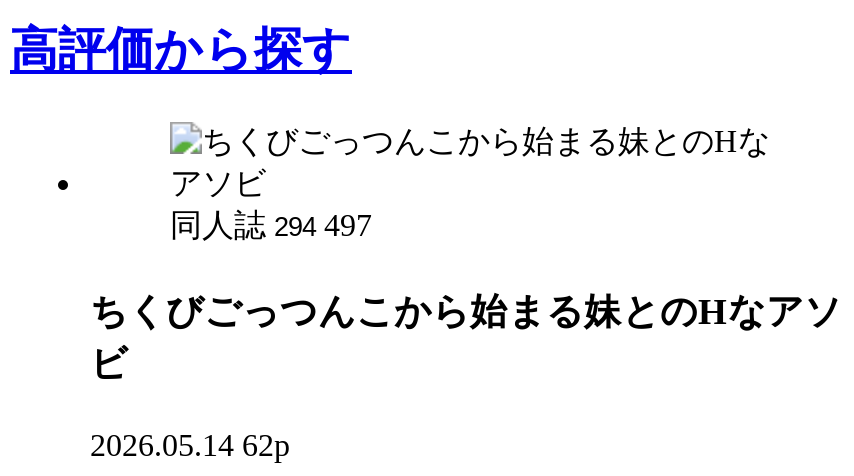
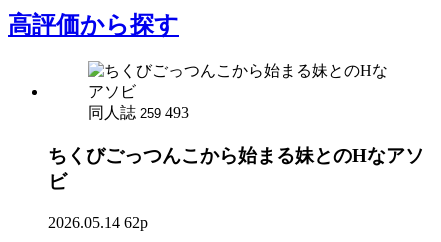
- 同人誌 294 497
+ 同人誌 259 493
